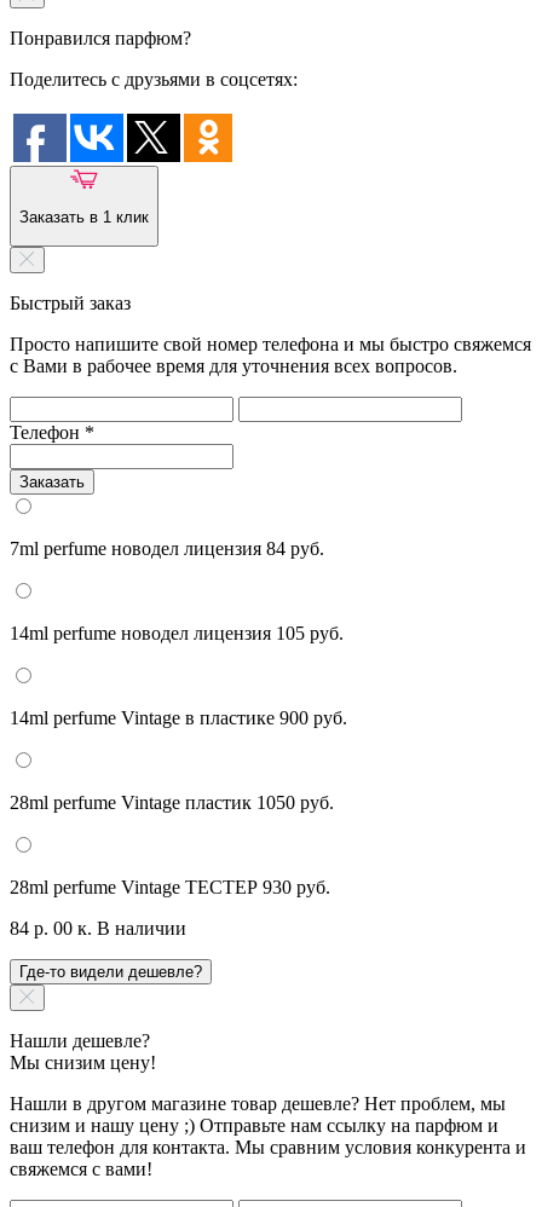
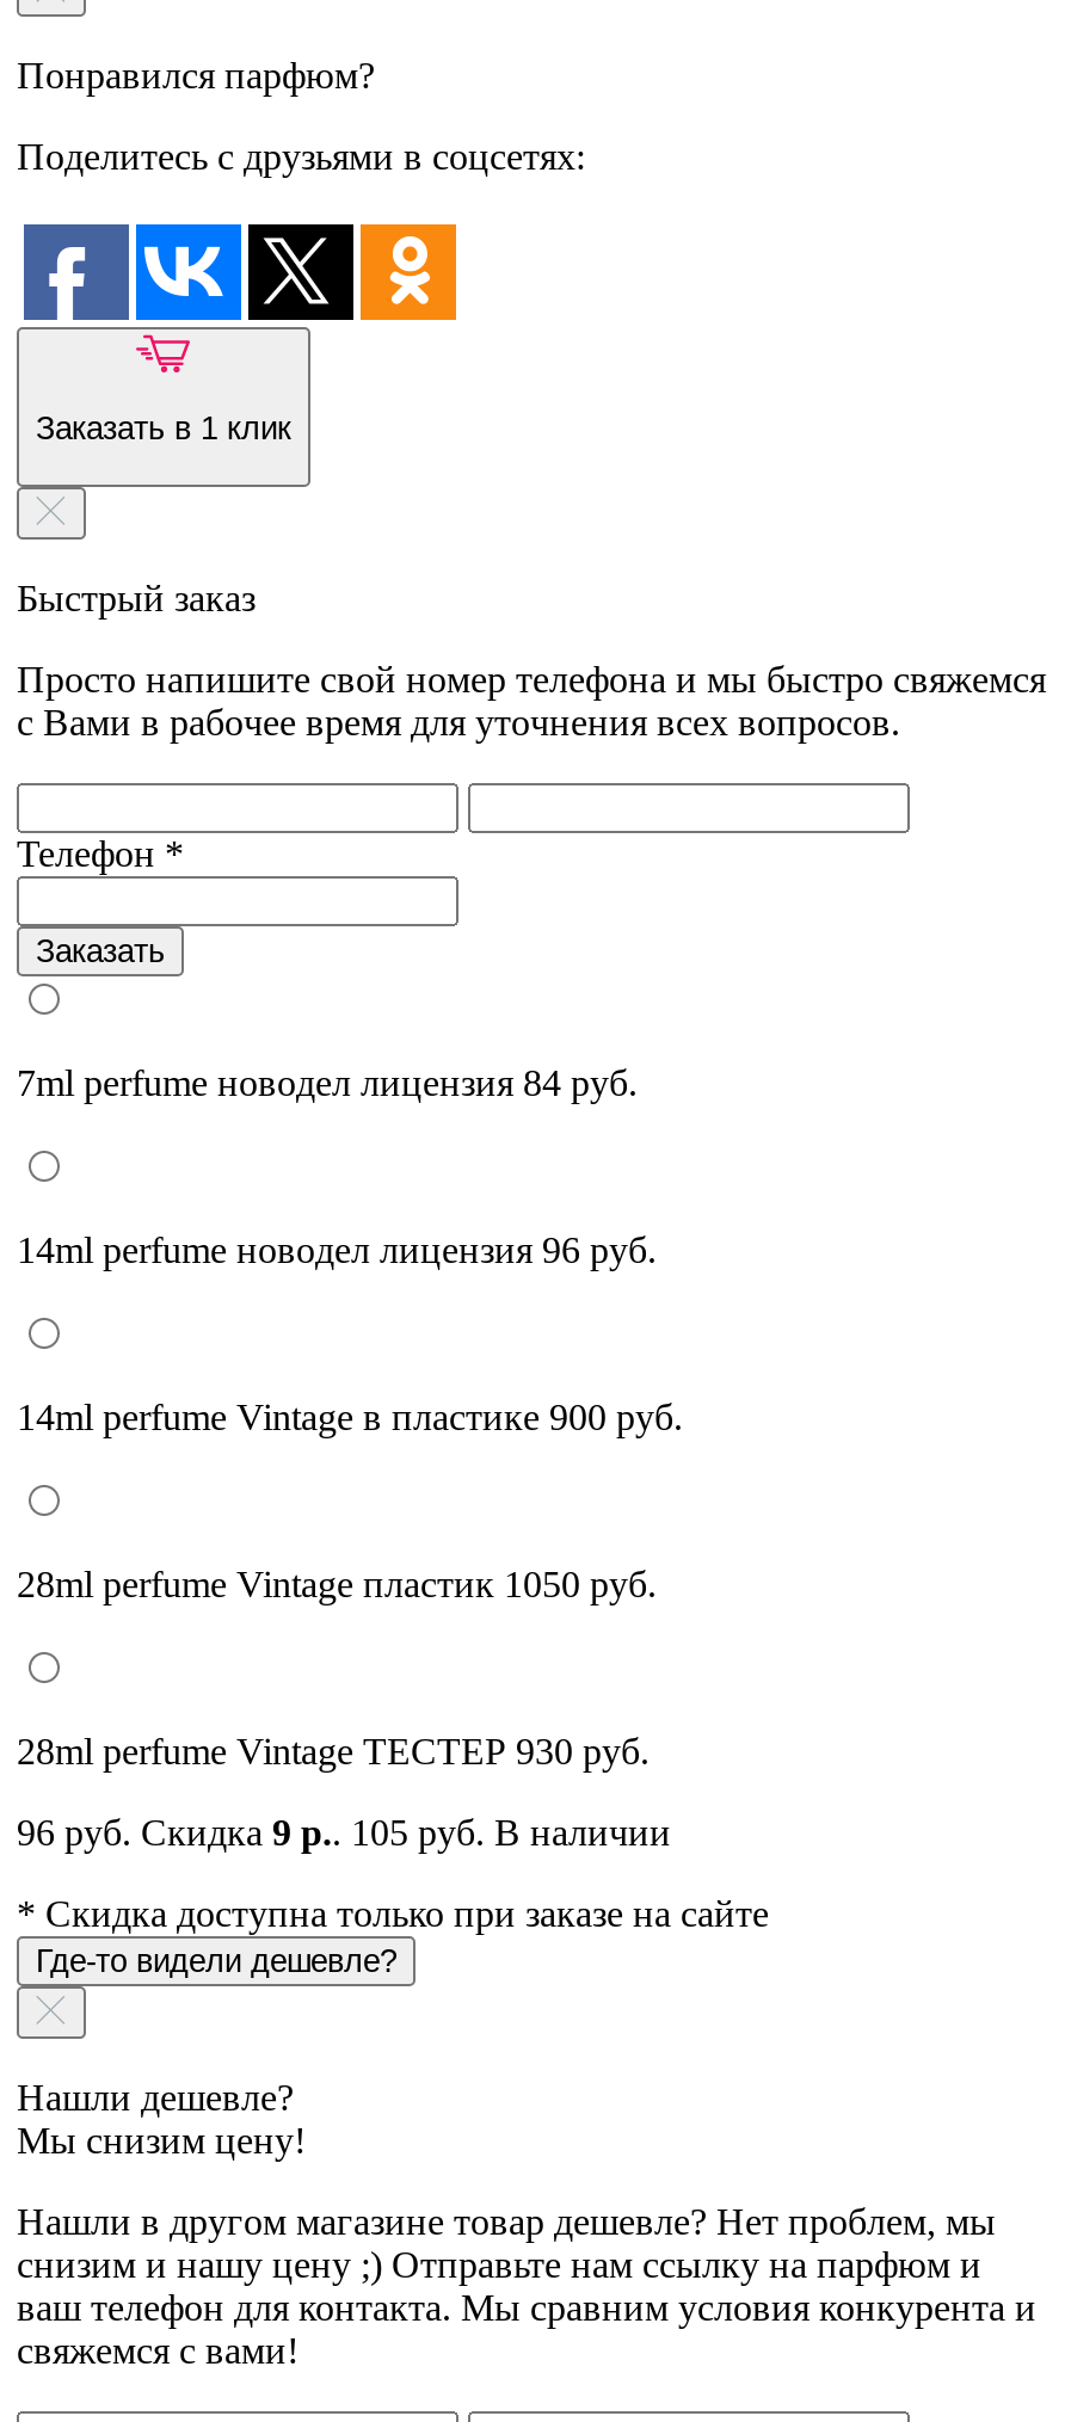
- 14ml perfume новодел лицензия 105 руб.
+ 14ml perfume новодел лицензия 96 руб.

- 84 р. 00 к. В наличии
+ 96 руб. Скидка 9 р.. 105 руб. В наличии
+ * Скидка доступна только при заказе на сайте
